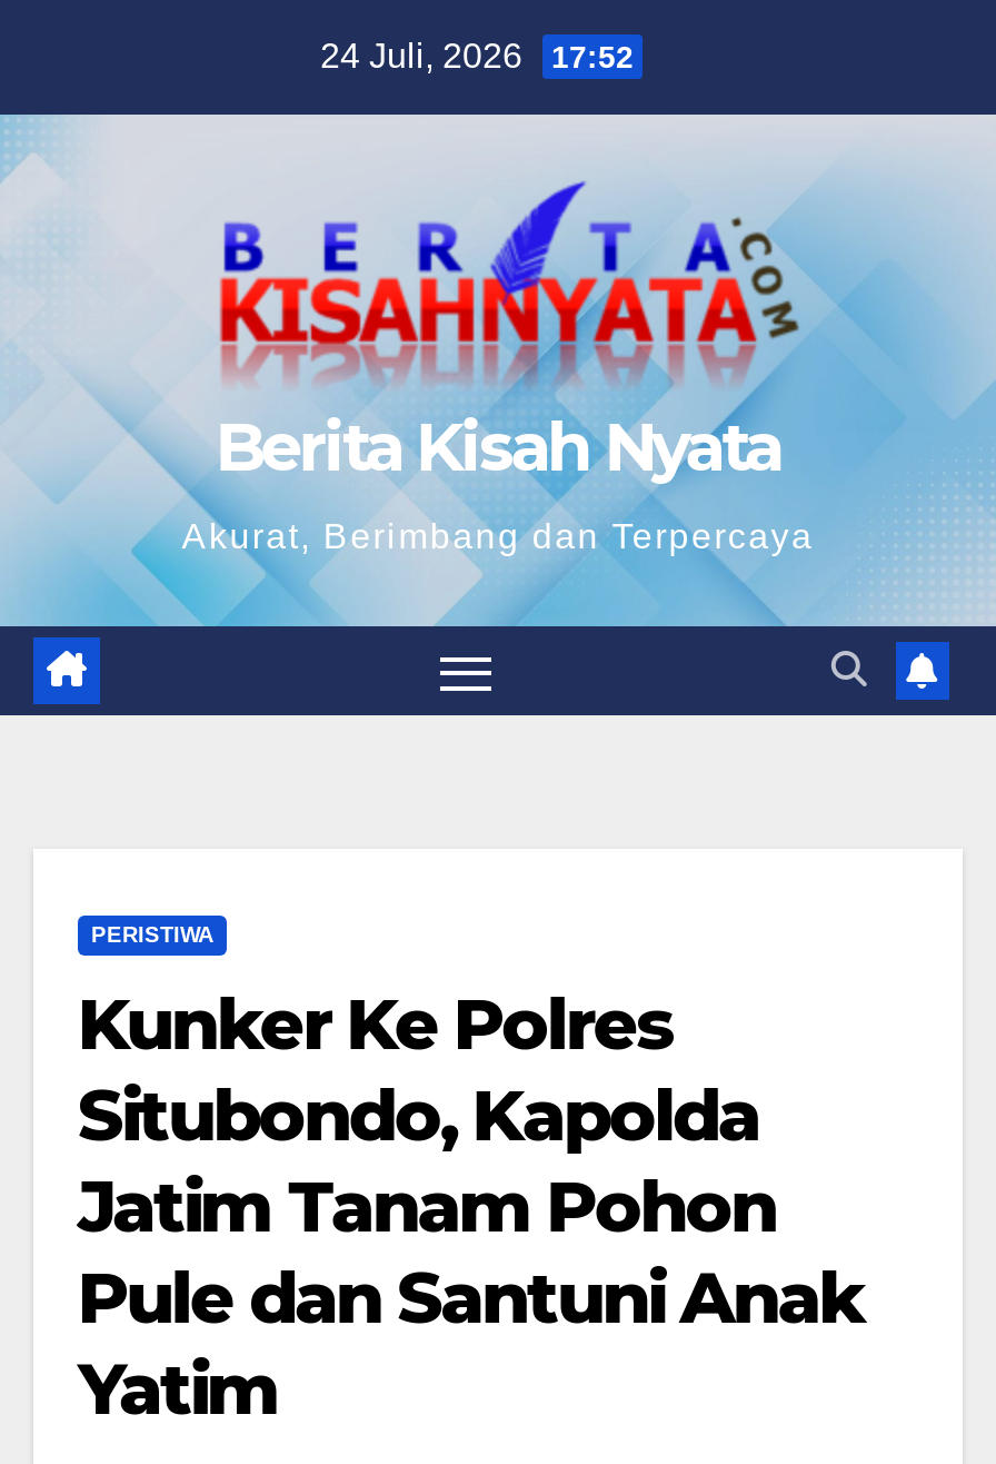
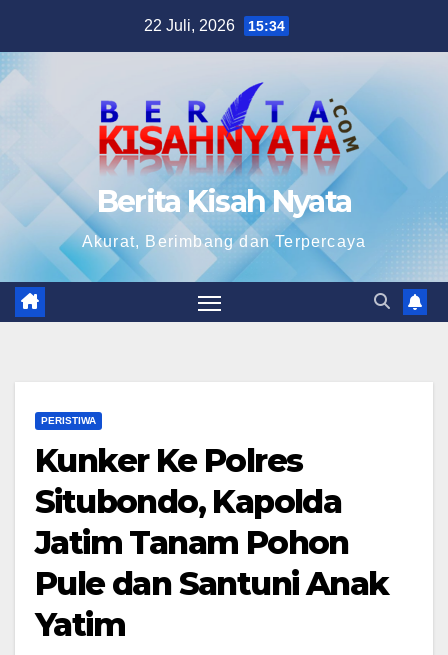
- 24 Juli, 2026 17:52
+ 22 Juli, 2026 15:34
